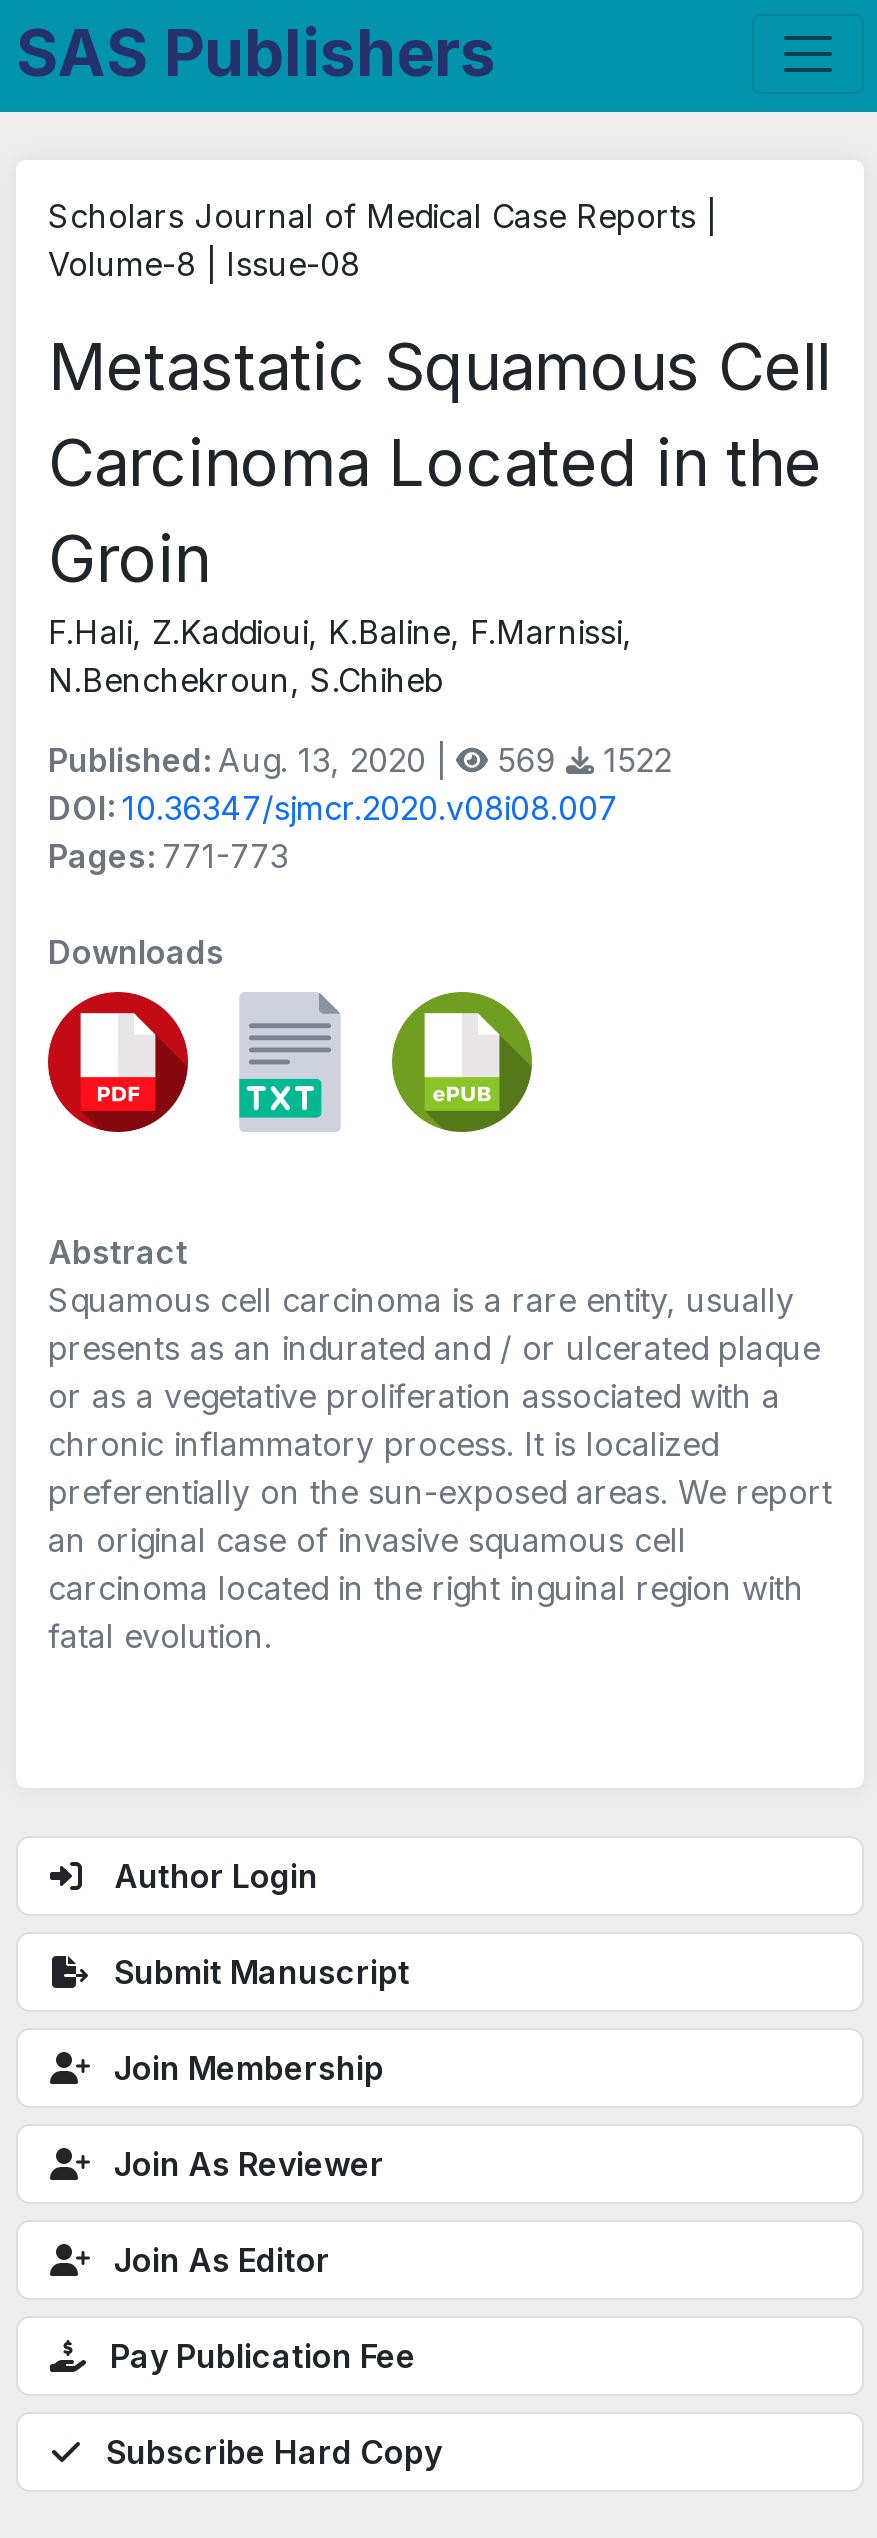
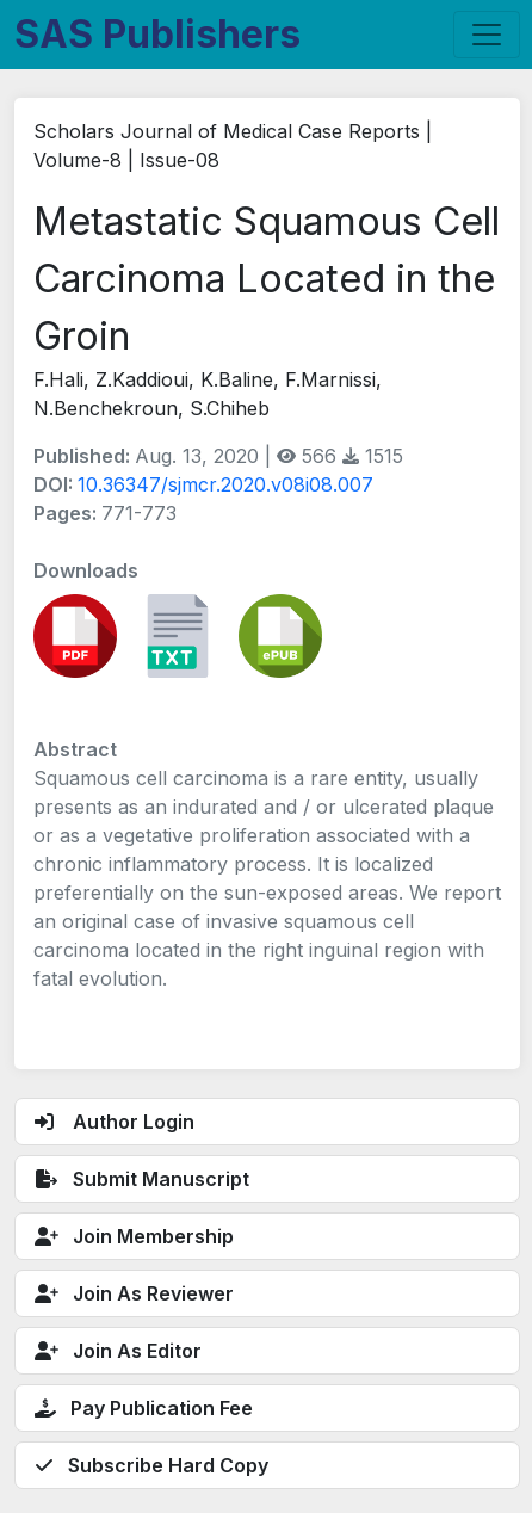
- 569
+ 566

- 1522
+ 1515
